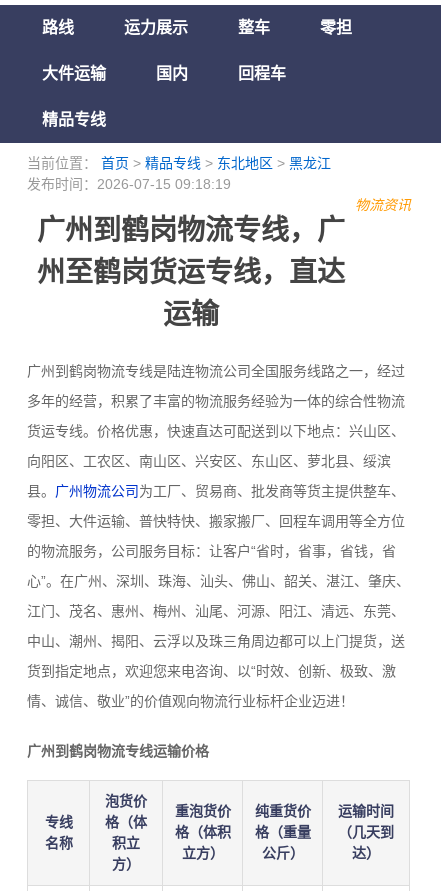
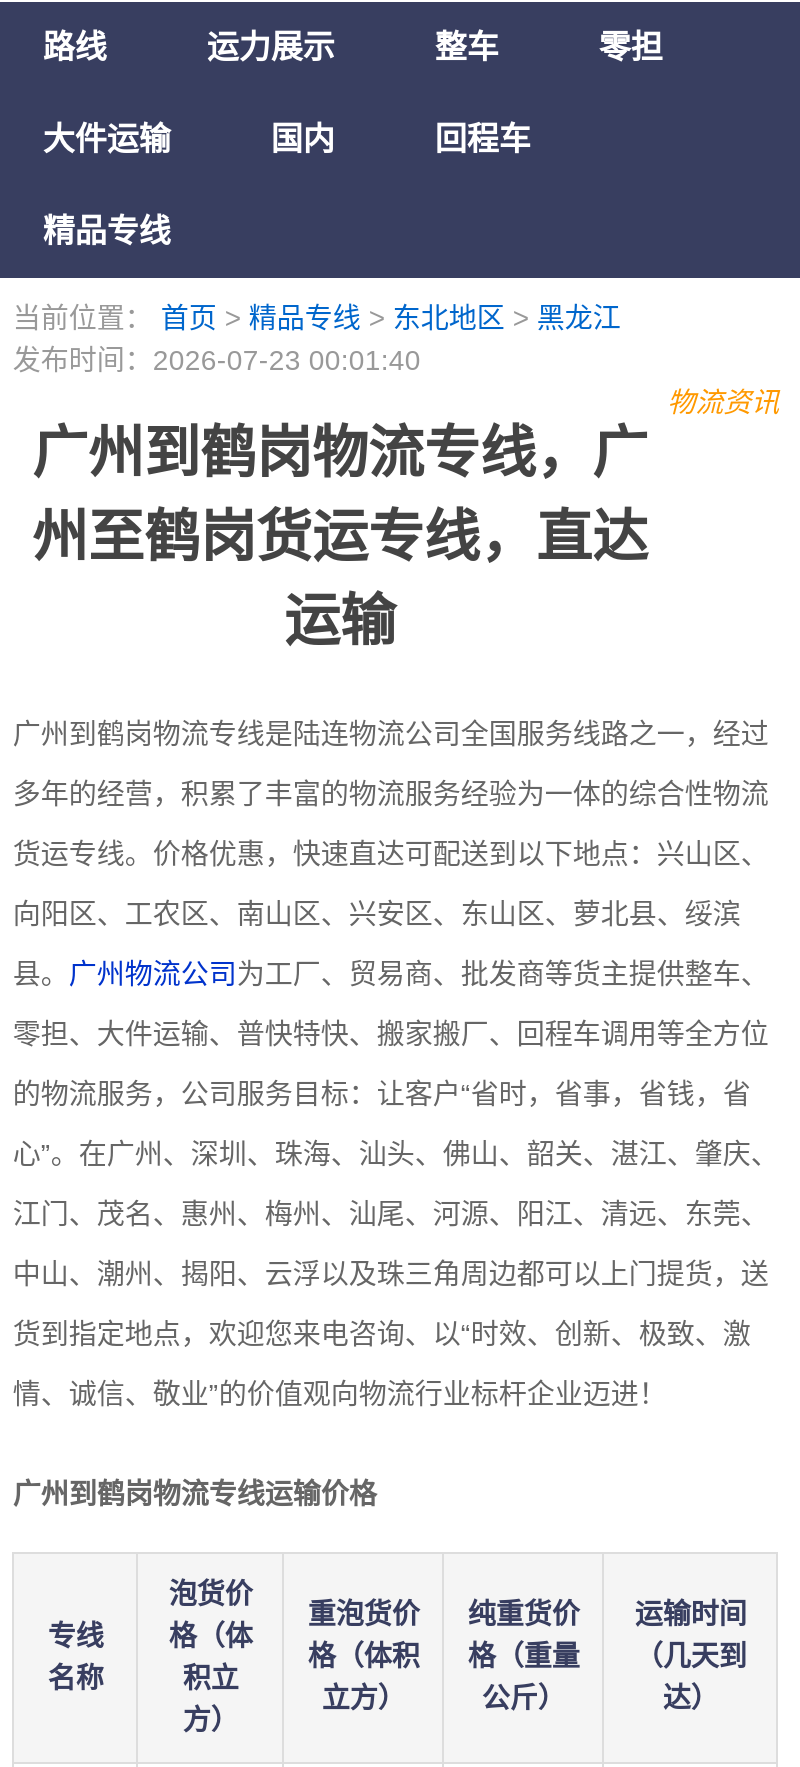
- 发布时间：2026-07-15 09:18:19
+ 发布时间：2026-07-23 00:01:40
